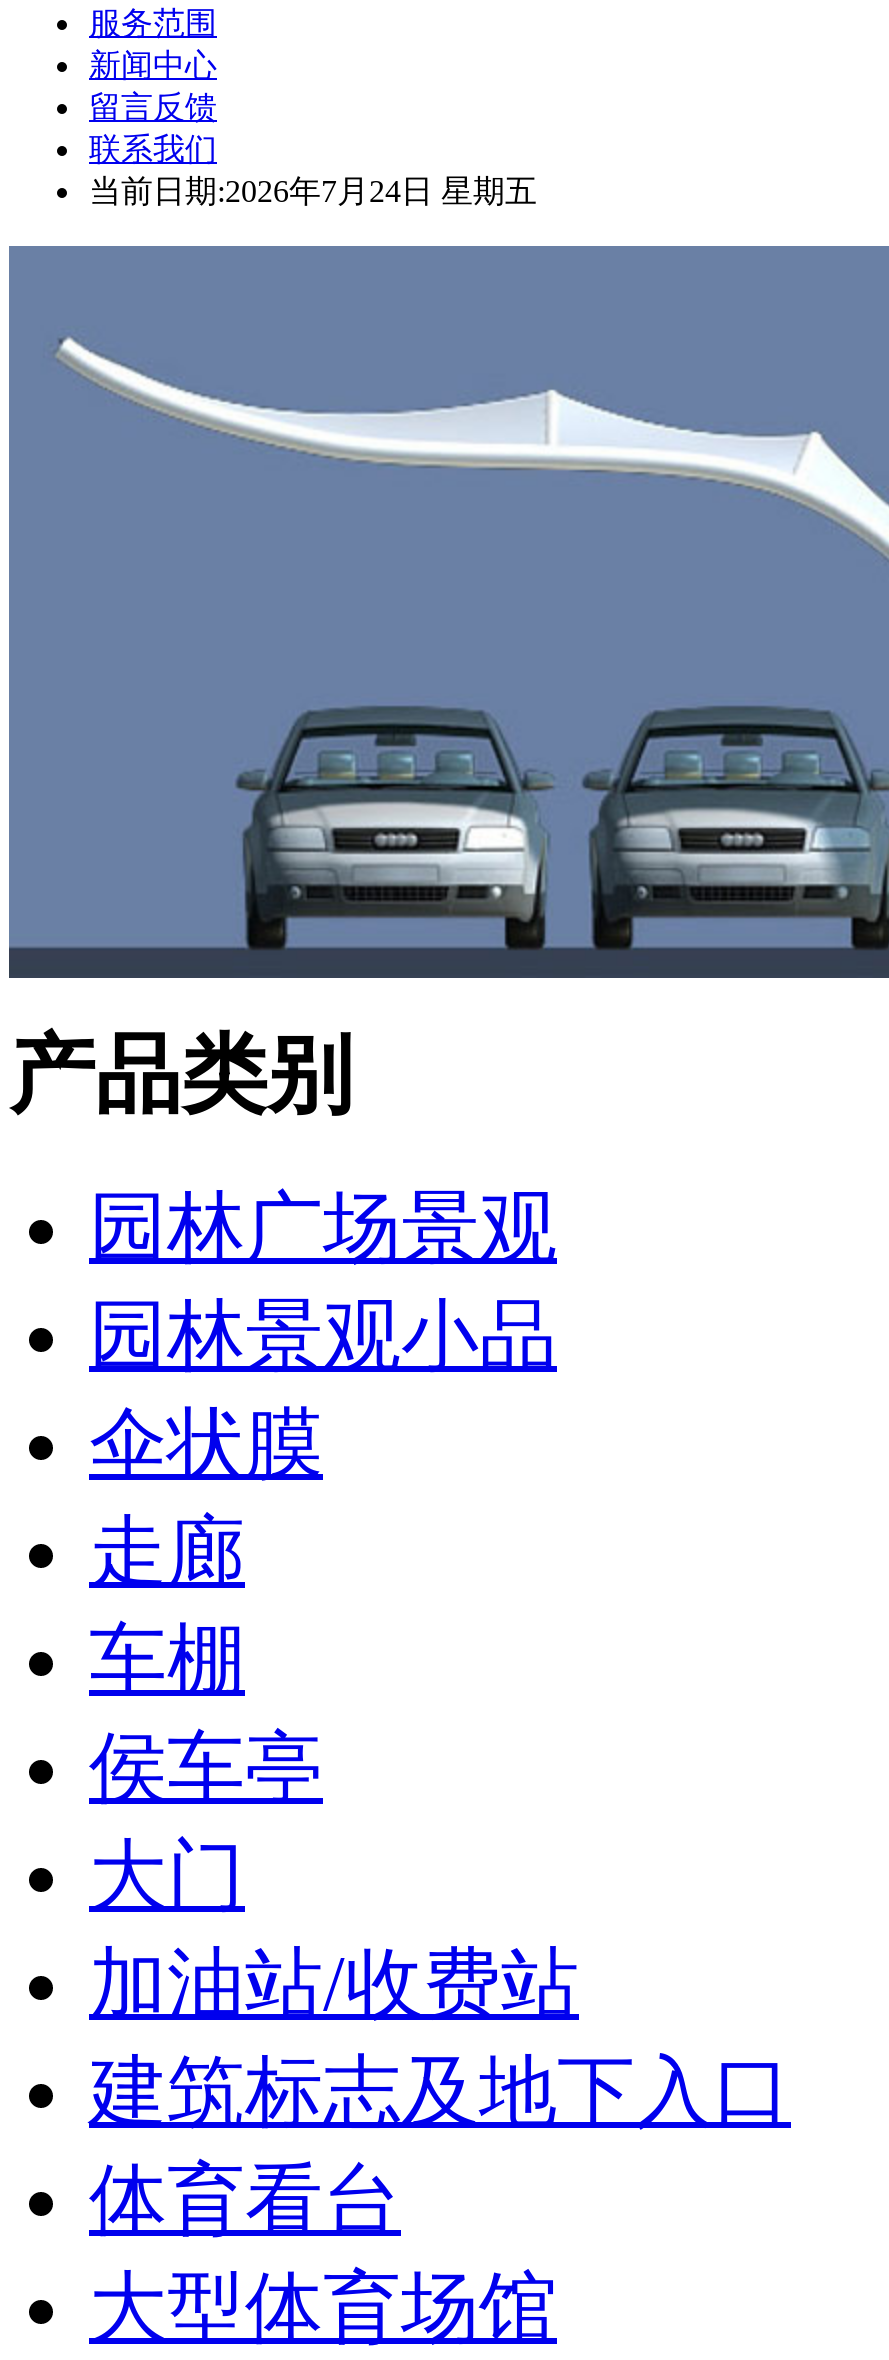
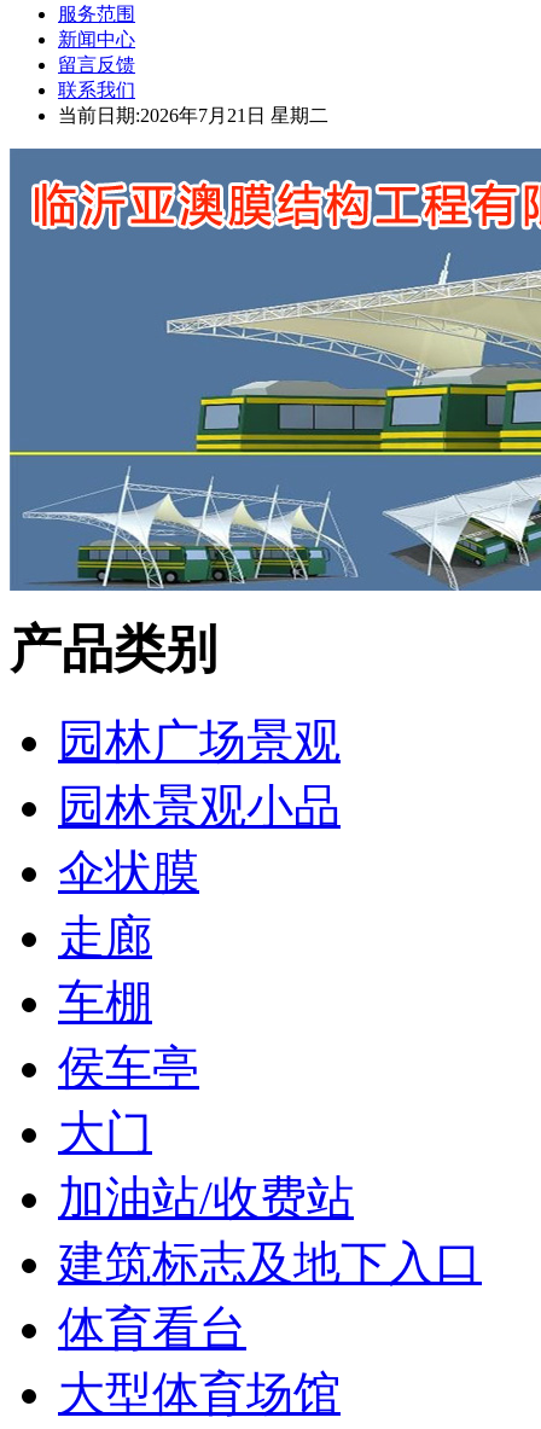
- 当前日期:2026年7月24日 星期五
+ 当前日期:2026年7月21日 星期二

- [image]
+ [image]
